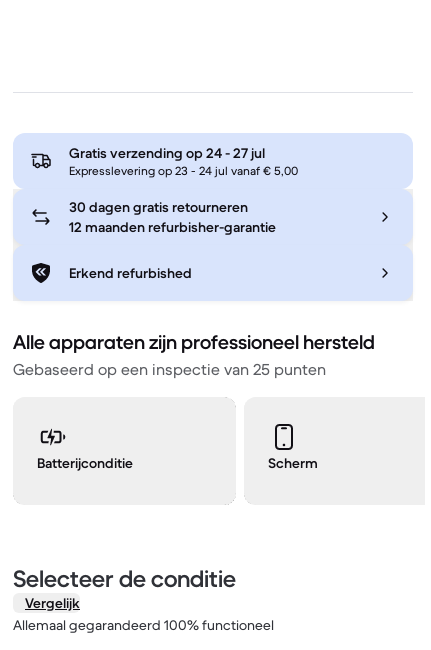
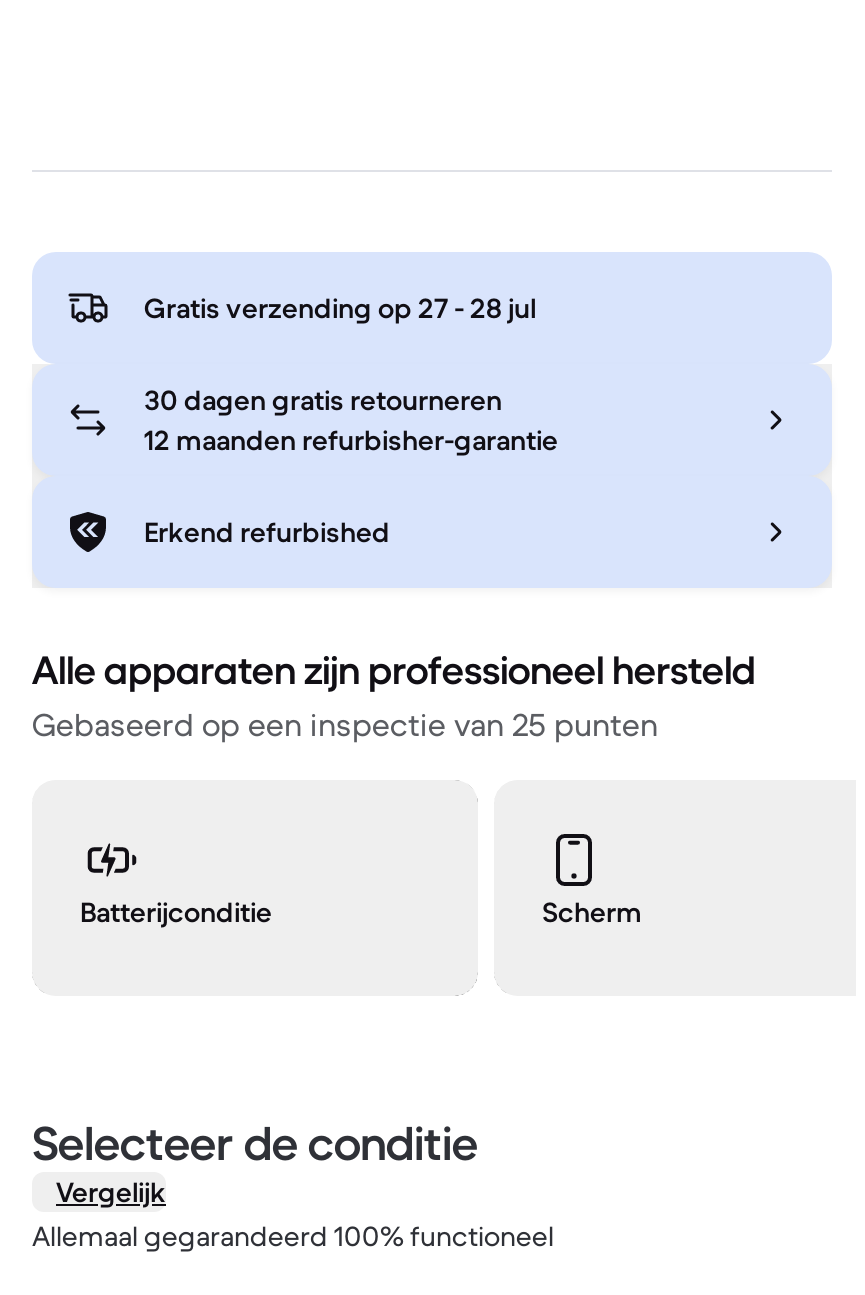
- Gratis verzending op 24 - 27 jul
- Expresslevering op 23 - 24 jul vanaf € 5,00
+ Gratis verzending op 27 - 28 jul
